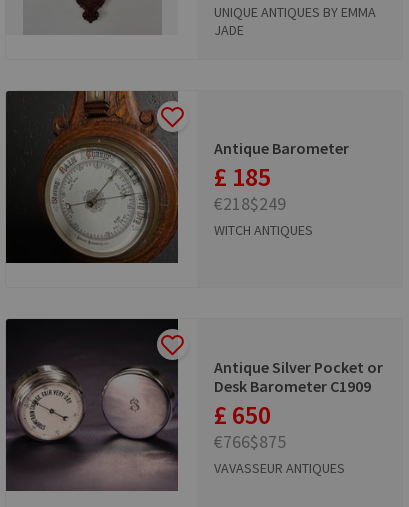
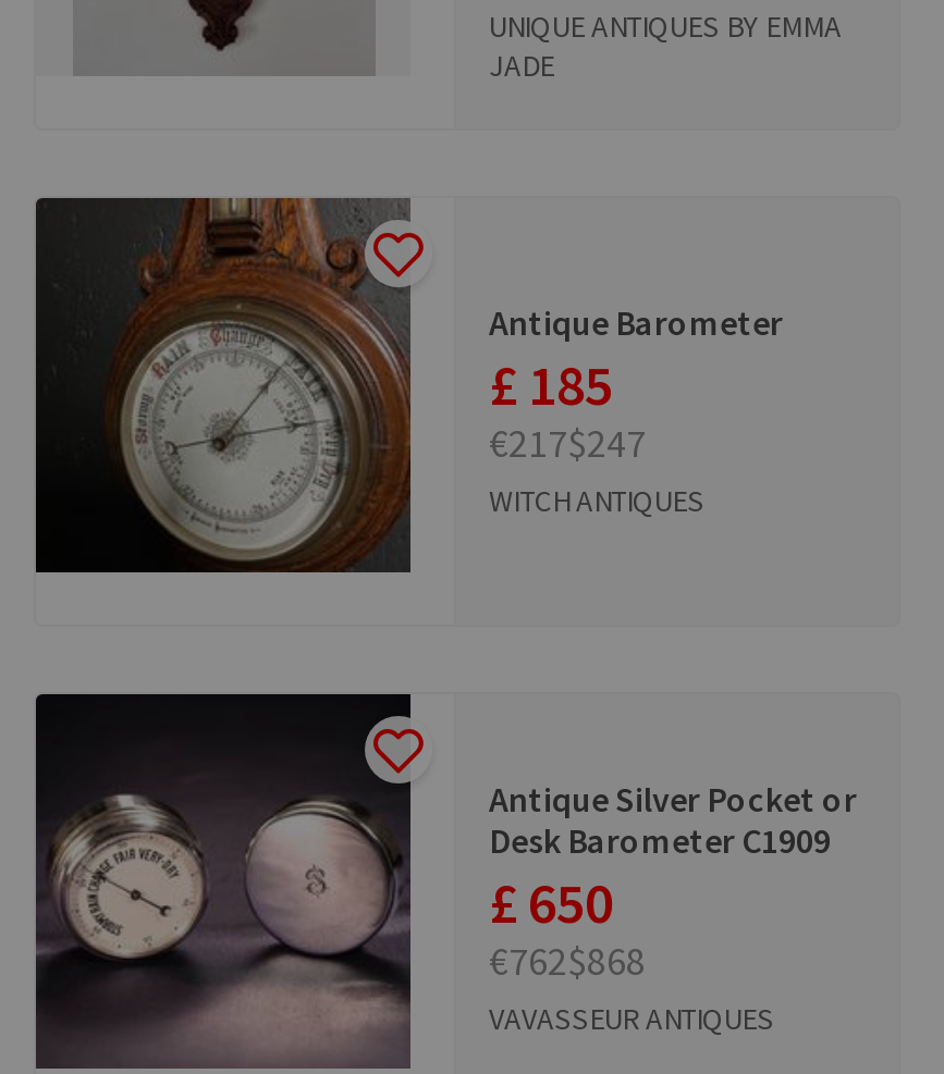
- €218$249
+ €217$247

- €766$875
+ €762$868
